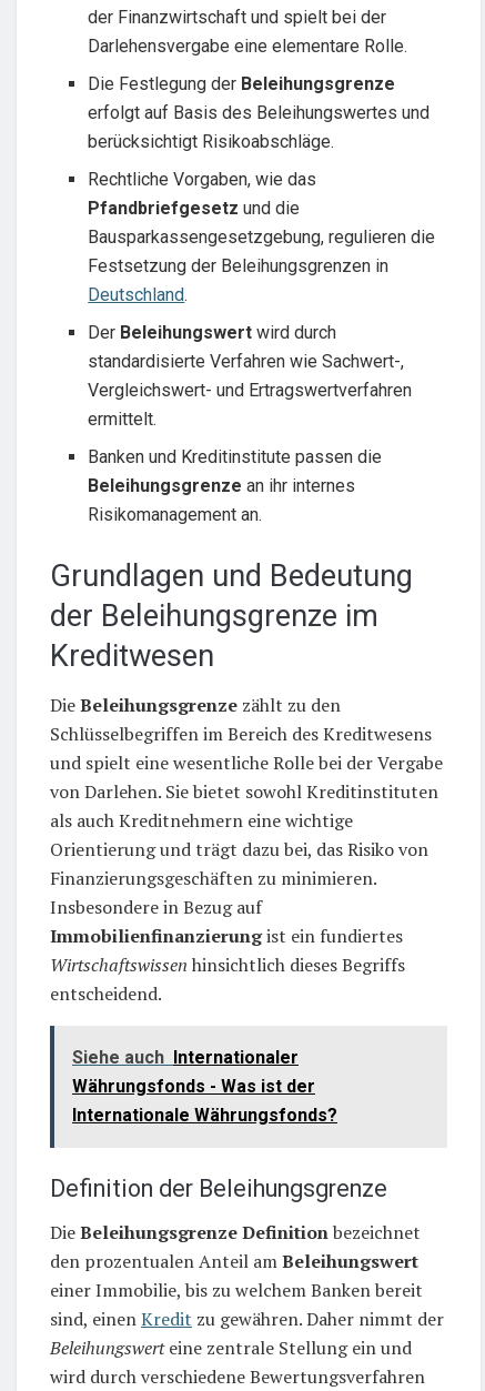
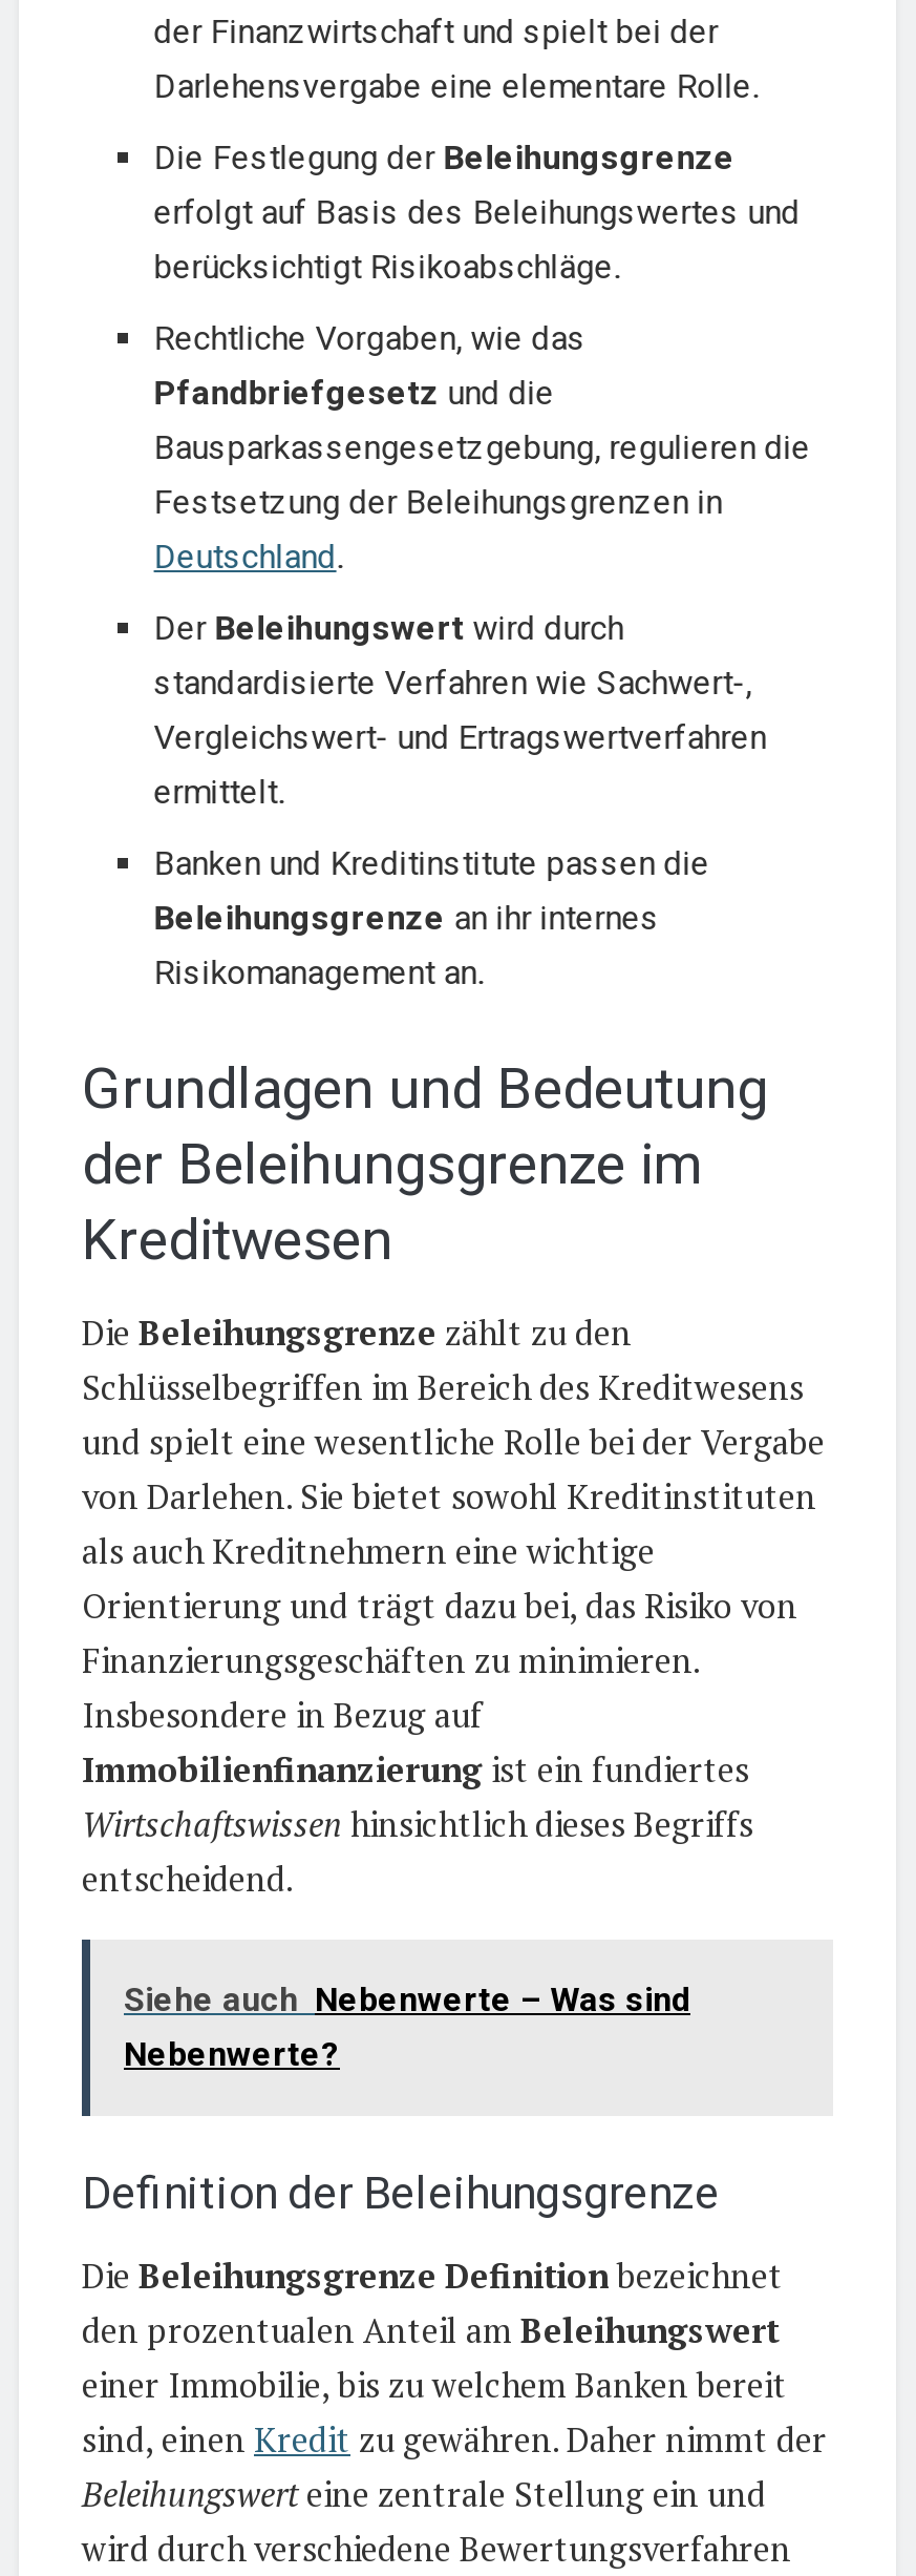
- Siehe auch Internationaler
- Währungsfonds - Was ist der
- Internationale Währungsfonds?
+ Siehe auch Nebenwerte – Was sind
+ Nebenwerte?
